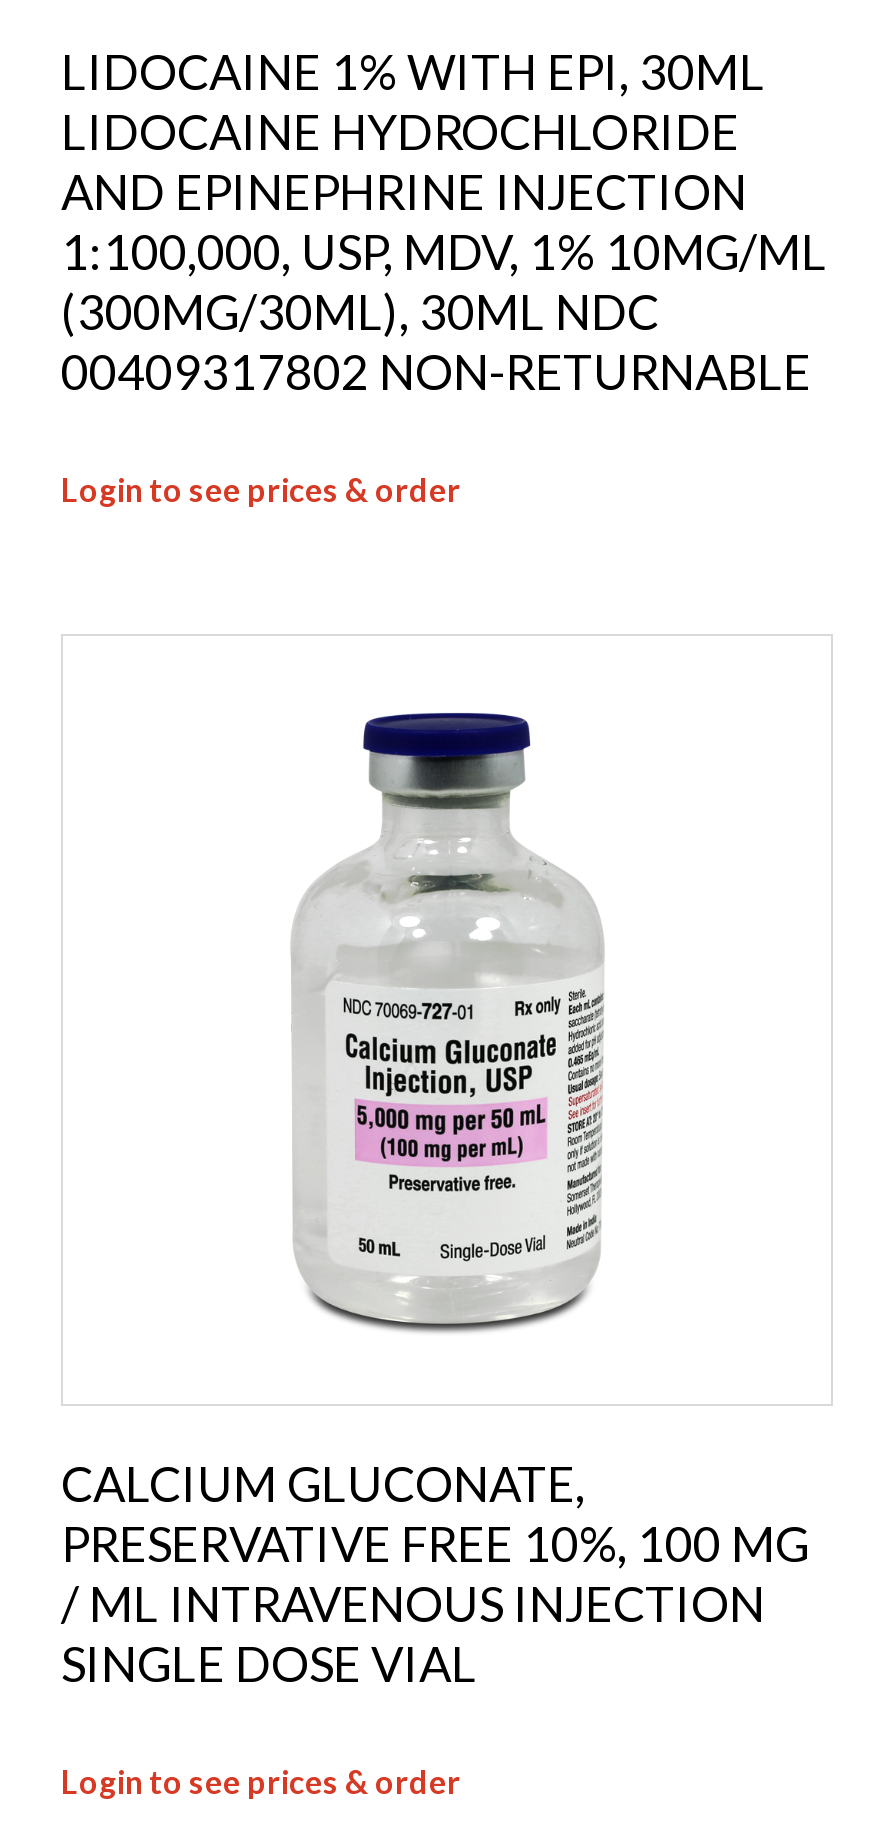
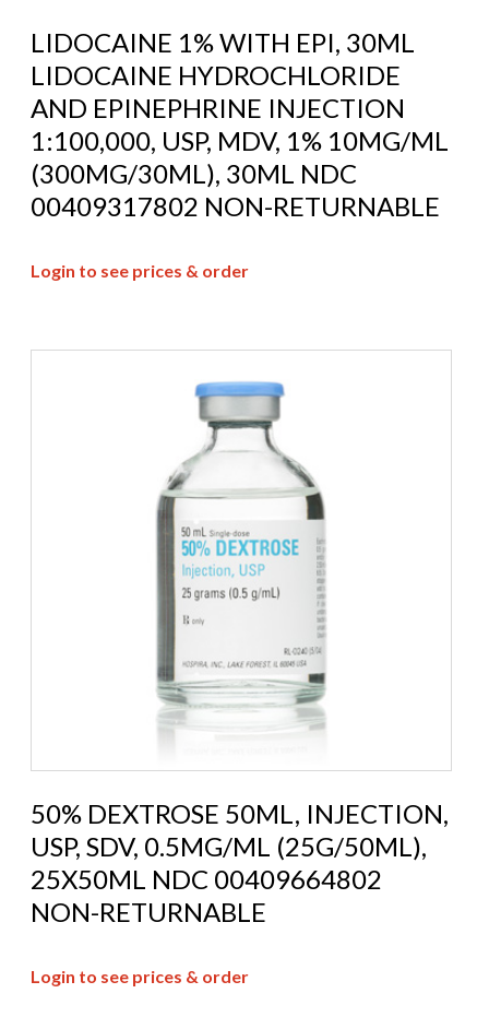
- [image]
+ [image]

- CALCIUM GLUCONATE,
- PRESERVATIVE FREE 10%, 100 MG
- / ML INTRAVENOUS INJECTION
- SINGLE DOSE VIAL
+ 50% DEXTROSE 50ML, INJECTION,
+ USP, SDV, 0.5MG/ML (25G/50ML),
+ 25X50ML NDC 00409664802
+ NON-RETURNABLE
